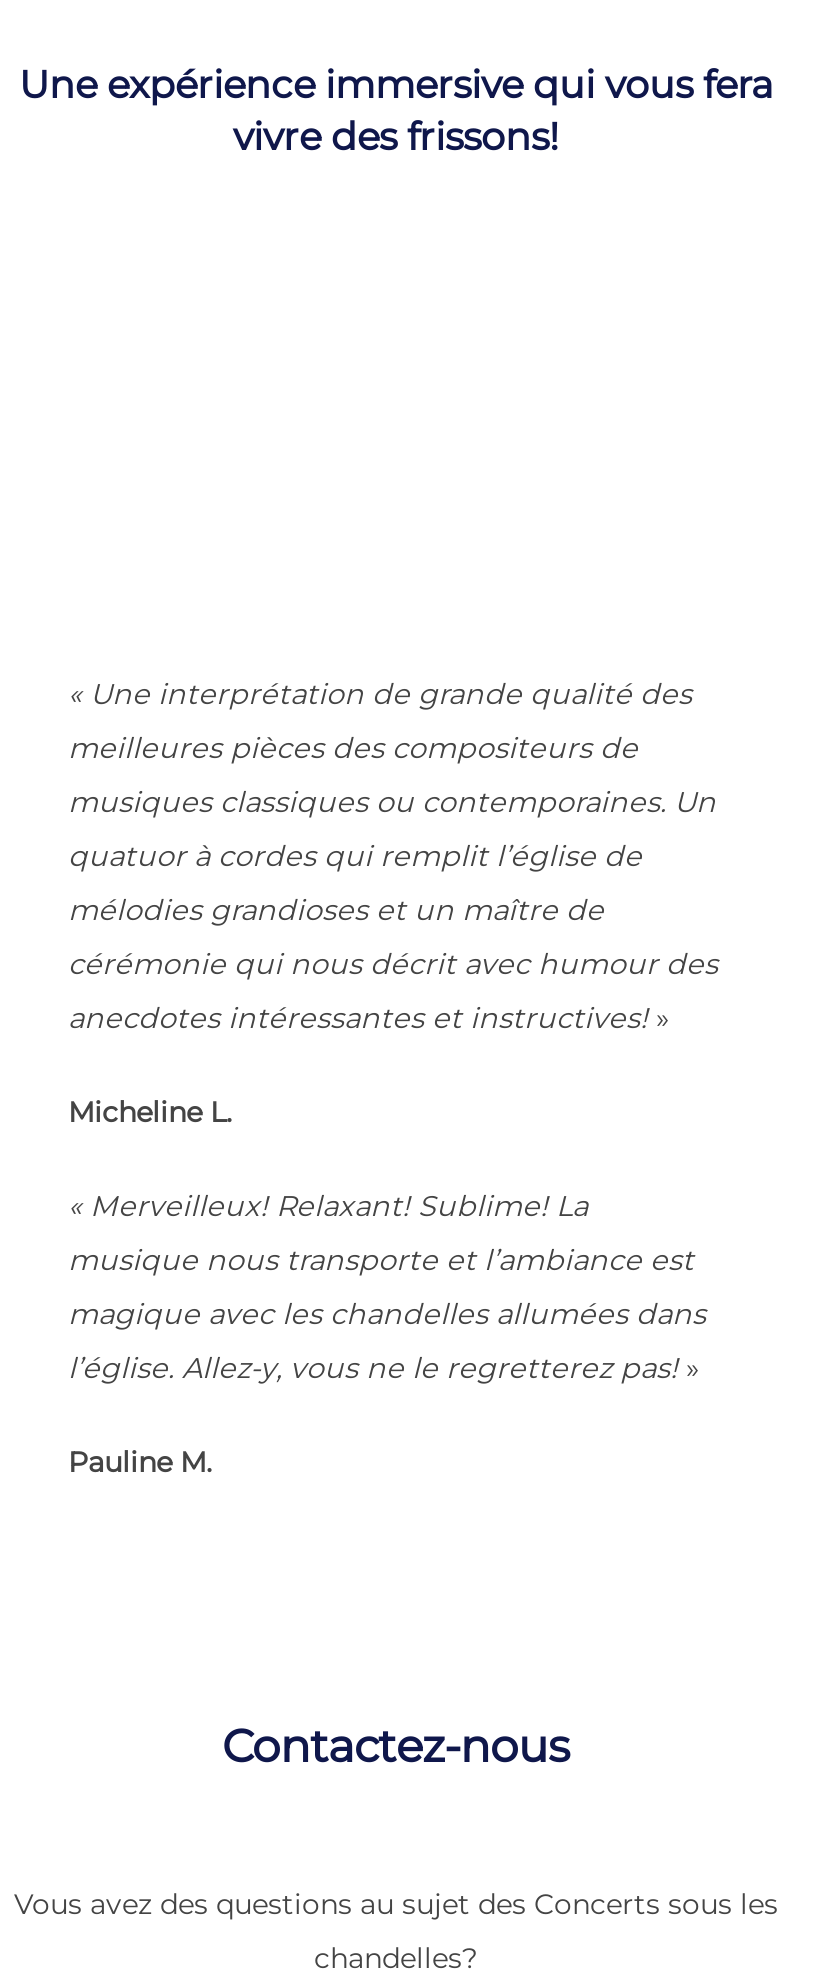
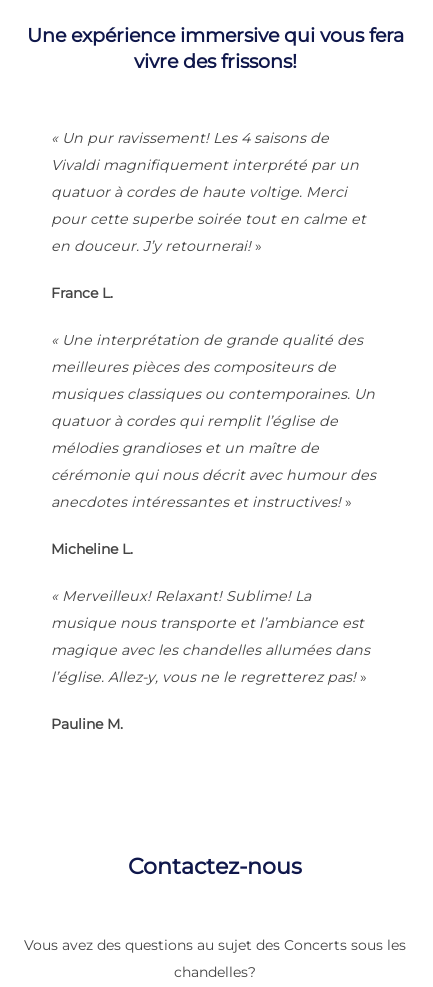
+ « Un pur ravissement! Les 4 saisons de
+ Vivaldi magnifiquement interprété par un
+ quatuor à cordes de haute voltige. Merci
+ pour cette superbe soirée tout en calme et
+ en douceur. J’y retournerai!»
+ France L.
